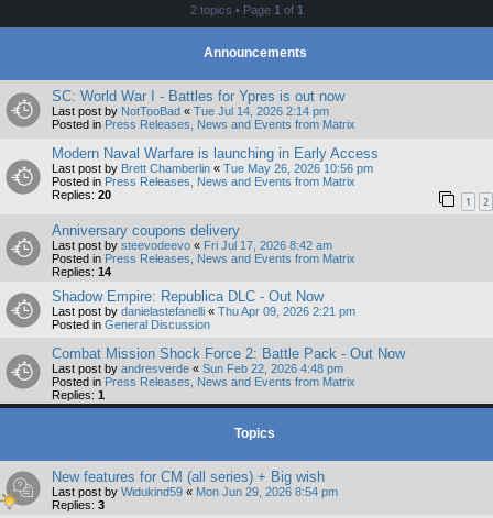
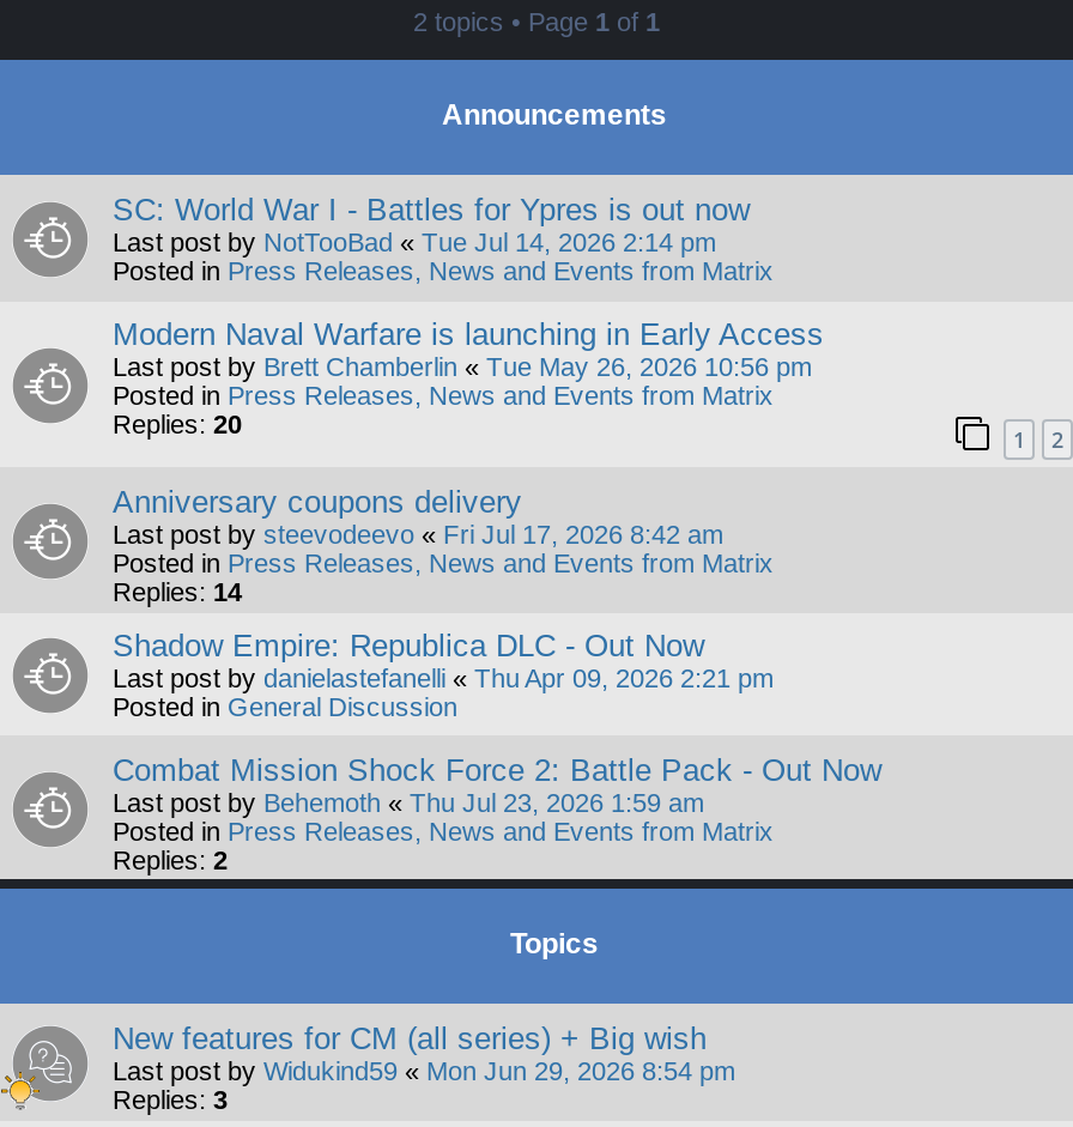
- Last post by andresverde «Sun Feb 22, 2026 4:48 pm
+ Last post by Behemoth «Thu Jul 23, 2026 1:59 am

- Replies: 1
+ Replies: 2
